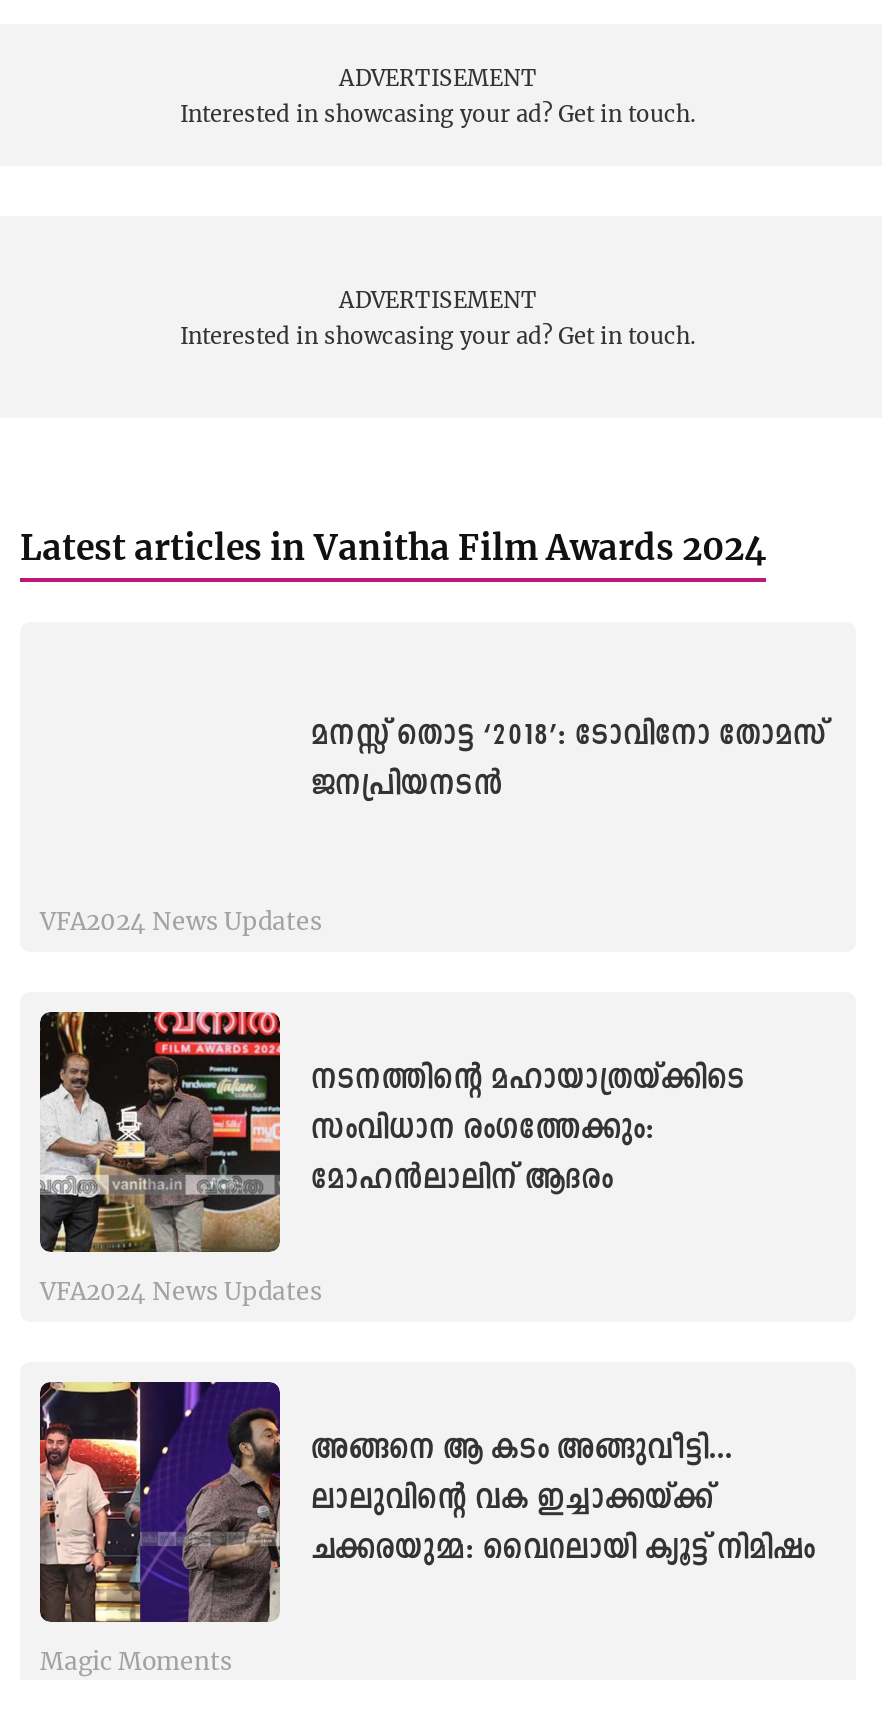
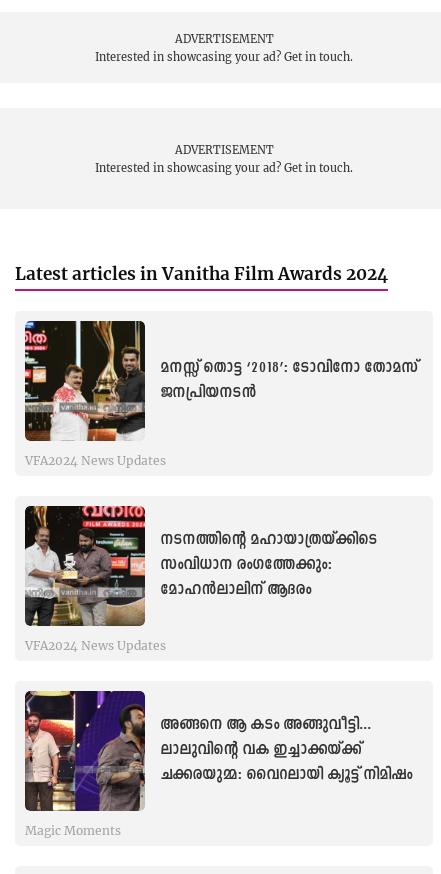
+ [image]
